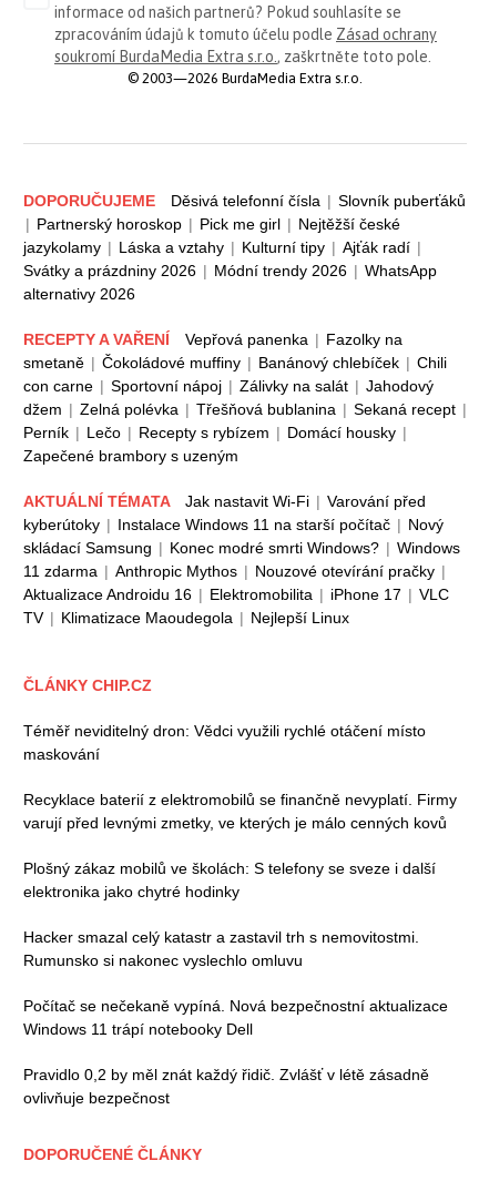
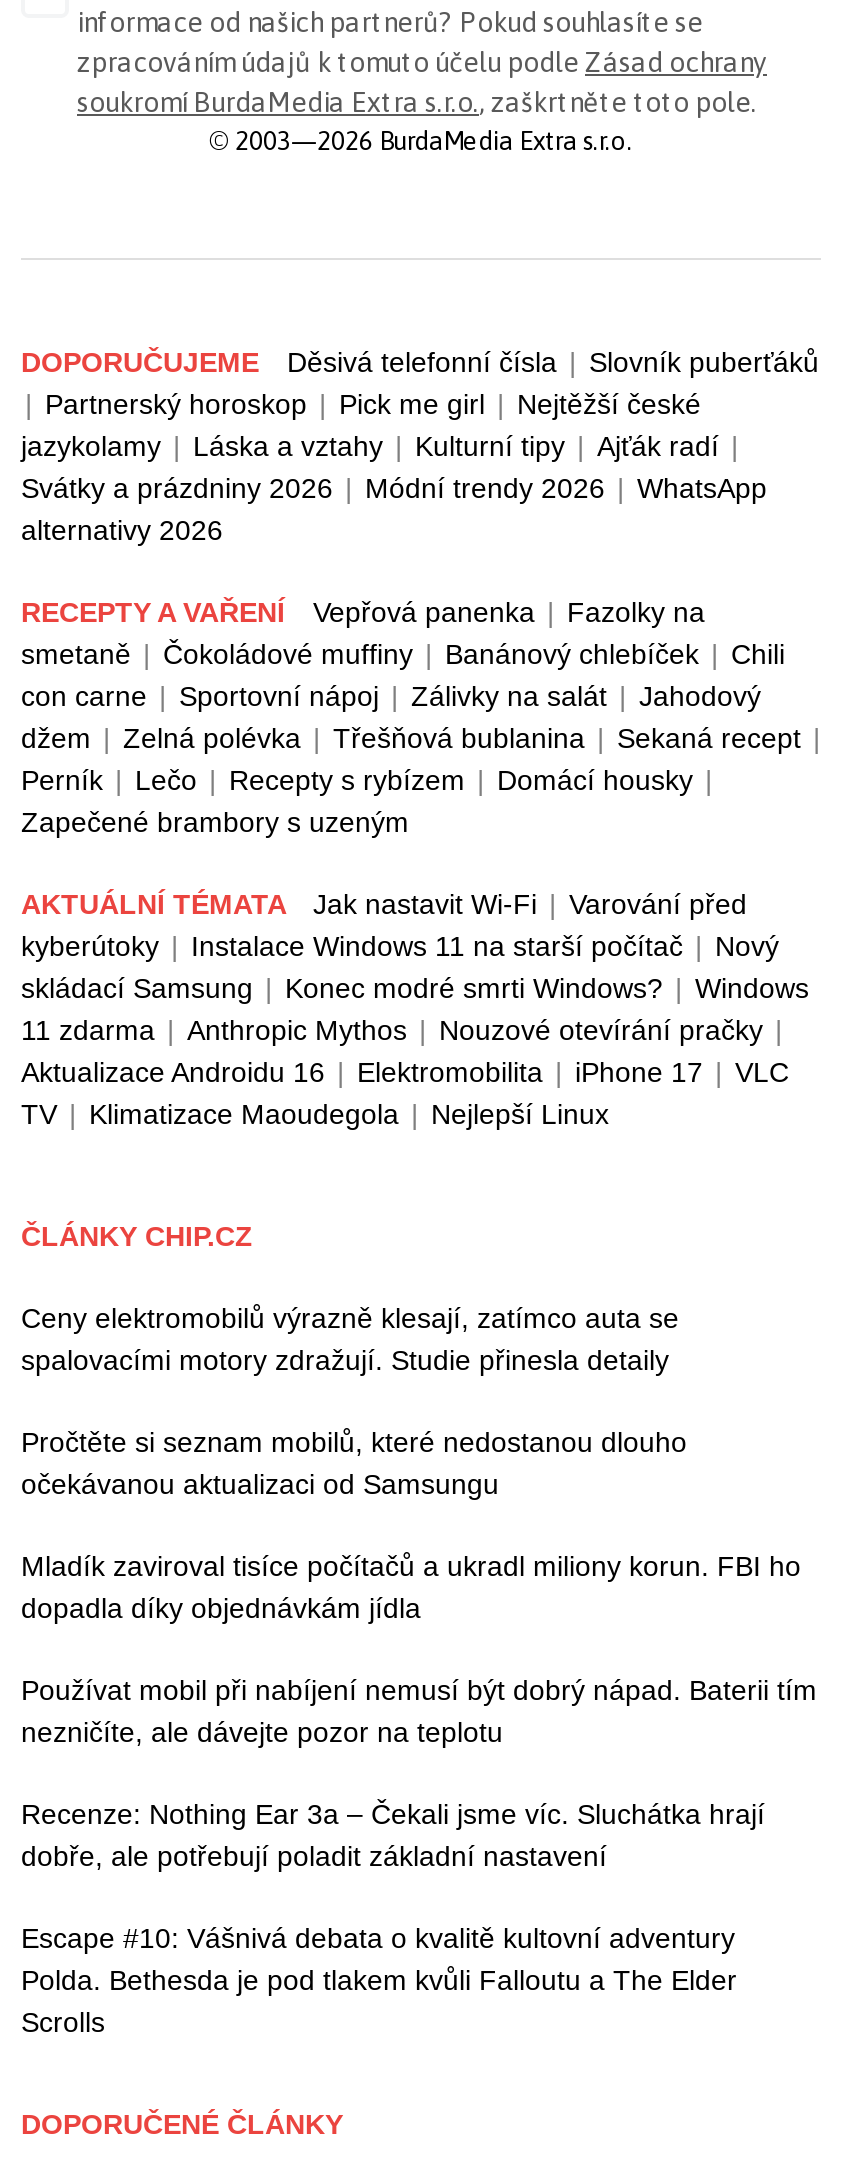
- Téměř neviditelný dron: Vědci využili rychlé otáčení místo
- maskování
+ Ceny elektromobilů výrazně klesají, zatímco auta se
+ spalovacími motory zdražují. Studie přinesla detaily

- Recyklace baterií z elektromobilů se finančně nevyplatí. Firmy
- varují před levnými zmetky, ve kterých je málo cenných kovů
+ Pročtěte si seznam mobilů, které nedostanou dlouho
+ očekávanou aktualizaci od Samsungu

- Plošný zákaz mobilů ve školách: S telefony se sveze i další
- elektronika jako chytré hodinky
+ Mladík zaviroval tisíce počítačů a ukradl miliony korun. FBI ho
+ dopadla díky objednávkám jídla

- Hacker smazal celý katastr a zastavil trh s nemovitostmi.
- Rumunsko si nakonec vyslechlo omluvu
+ Používat mobil při nabíjení nemusí být dobrý nápad. Baterii tím
+ nezničíte, ale dávejte pozor na teplotu

- Počítač se nečekaně vypíná. Nová bezpečnostní aktualizace
- Windows 11 trápí notebooky Dell
+ Recenze: Nothing Ear 3a – Čekali jsme víc. Sluchátka hrají
+ dobře, ale potřebují poladit základní nastavení

- Pravidlo 0,2 by měl znát každý řidič. Zvlášť v létě zásadně
- ovlivňuje bezpečnost
+ Escape #10: Vášnivá debata o kvalitě kultovní adventury
+ Polda. Bethesda je pod tlakem kvůli Falloutu a The Elder
+ Scrolls
